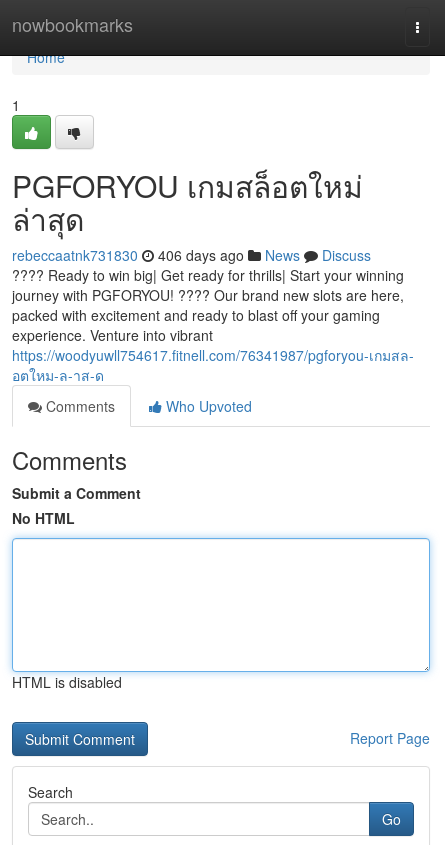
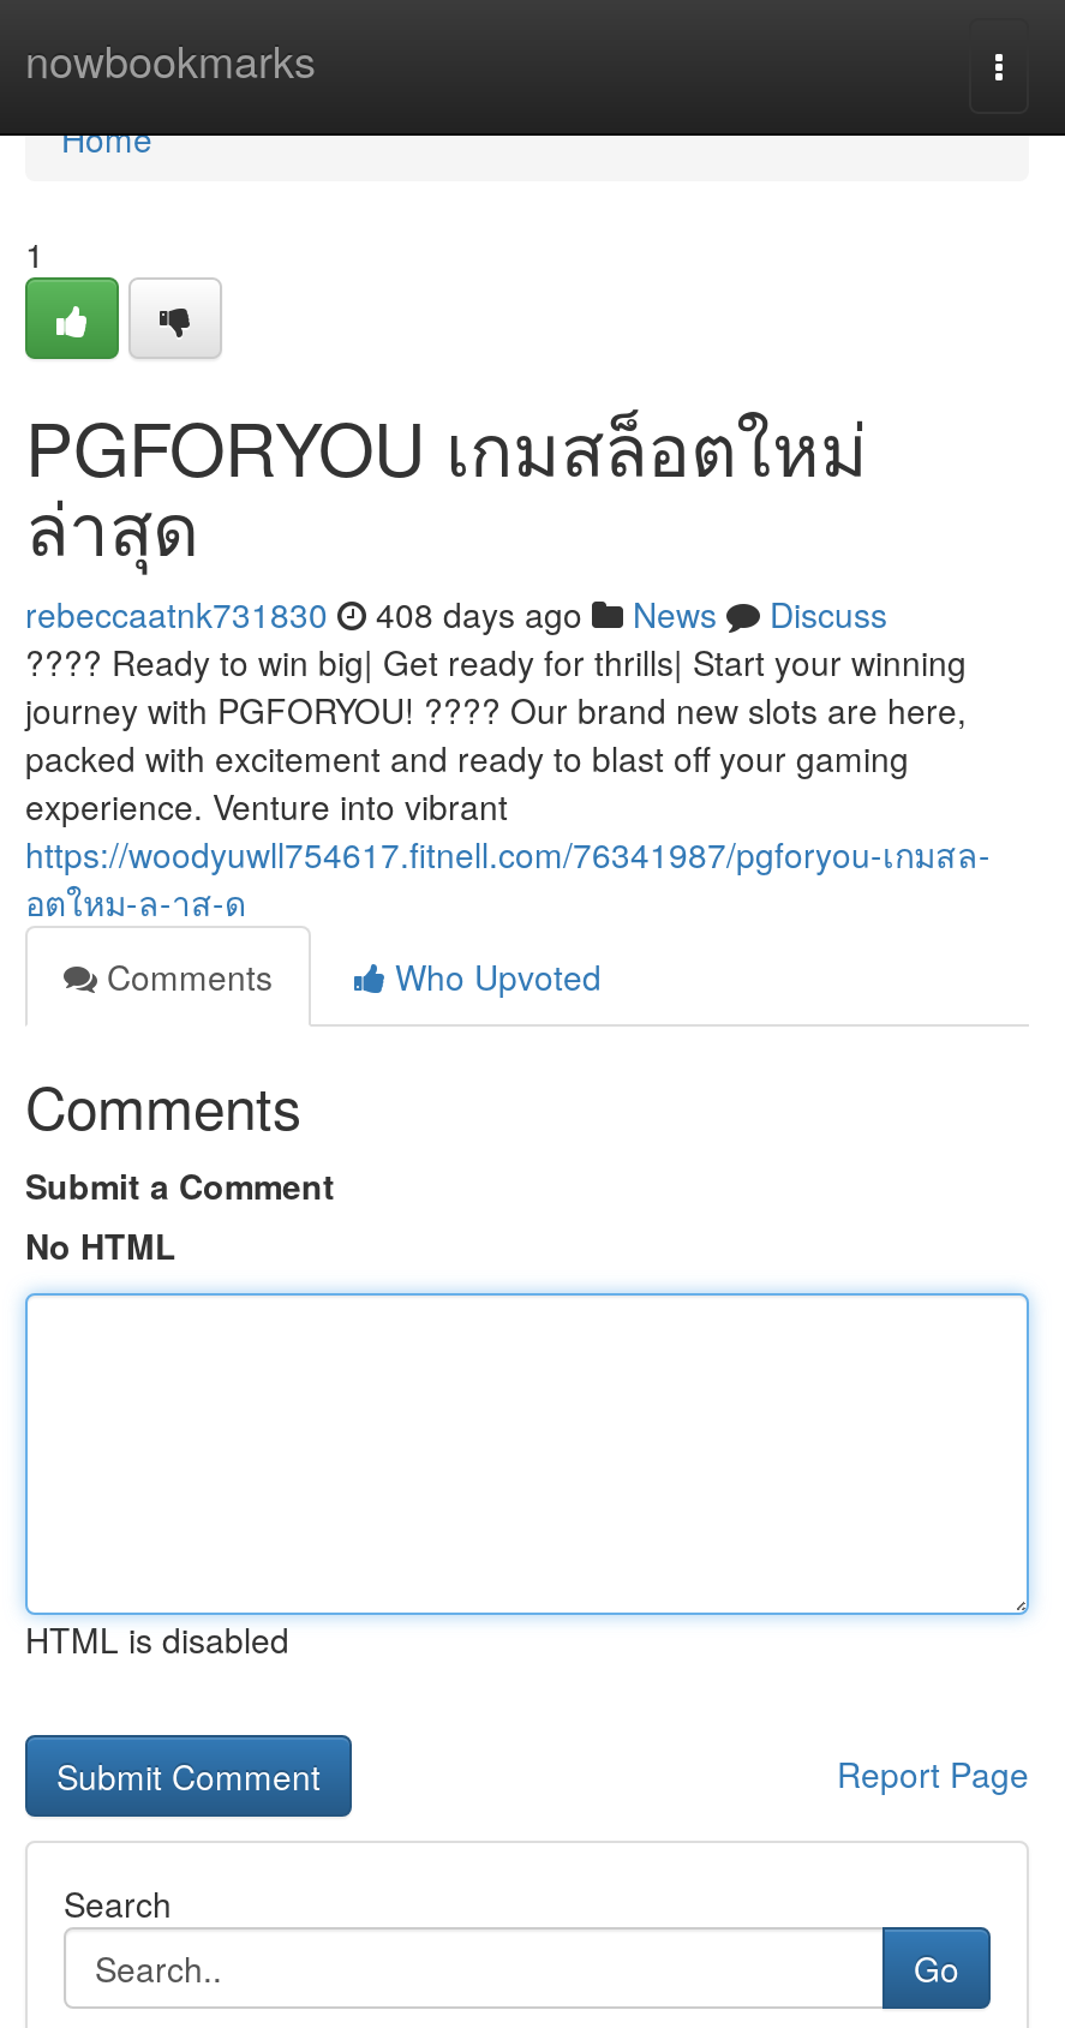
- rebeccaatnk731830 406 days ago News Discuss
+ rebeccaatnk731830 408 days ago News Discuss
